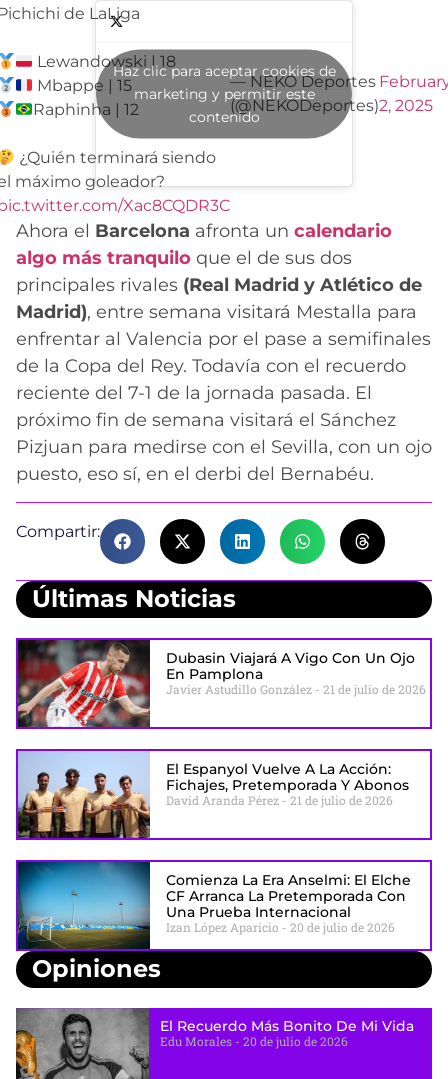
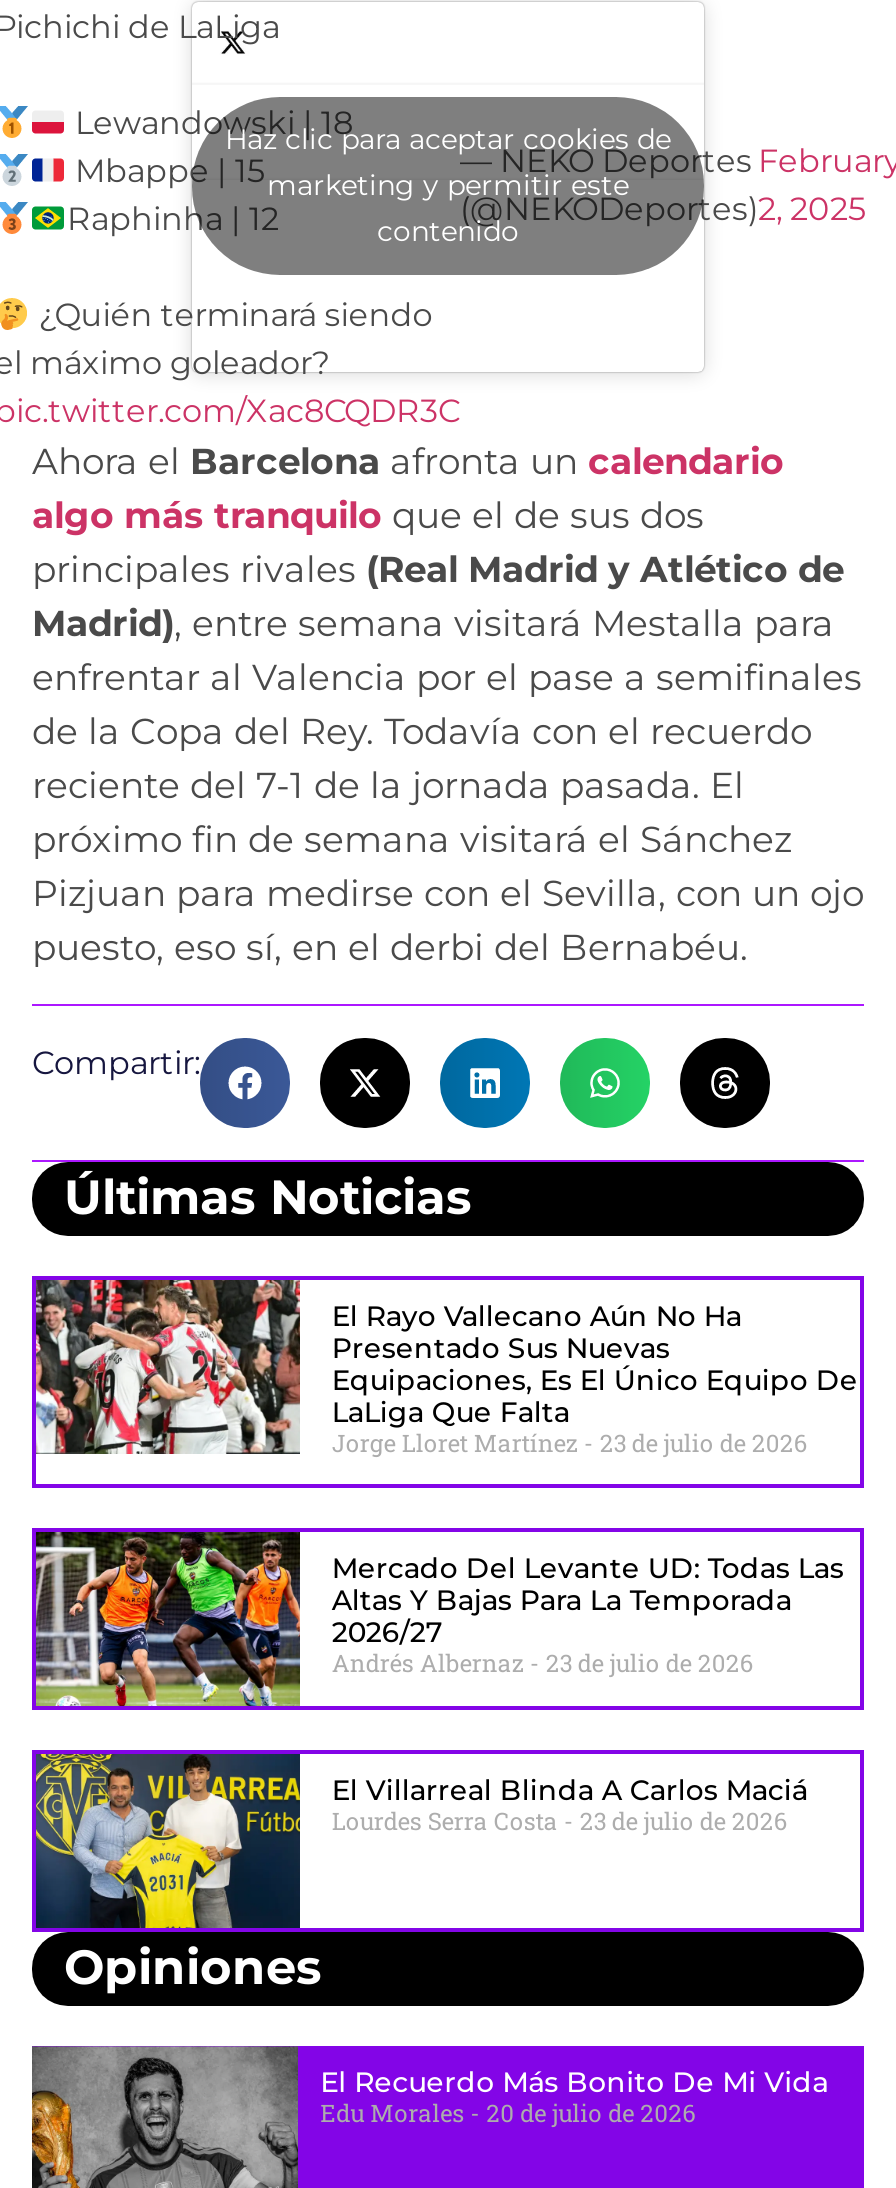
- [image]
- Dubasin Viajará A Vigo Con Un Ojo
- En Pamplona
- Javier Astudillo González 21 de julio de 2026
+ [image]
+ El Rayo Vallecano Aún No Ha
+ Presentado Sus Nuevas
+ Equipaciones, Es El Único Equipo De
+ LaLiga Que Falta
+ Jorge Lloret Martínez 23 de julio de 2026

- [image]
- El Espanyol Vuelve A La Acción:
- Fichajes, Pretemporada Y Abonos
- David Aranda Pérez 21 de julio de 2026
+ [image]
+ Mercado Del Levante UD: Todas Las
+ Altas Y Bajas Para La Temporada
+ 2026/27
+ Andrés Albernaz 23 de julio de 2026

- [image]
- Comienza La Era Anselmi: El Elche
- CF Arranca La Pretemporada Con
- Una Prueba Internacional
- Izan López Aparicio 20 de julio de 2026
+ [image]
+ El Villarreal Blinda A Carlos Maciá
+ Lourdes Serra Costa 23 de julio de 2026
